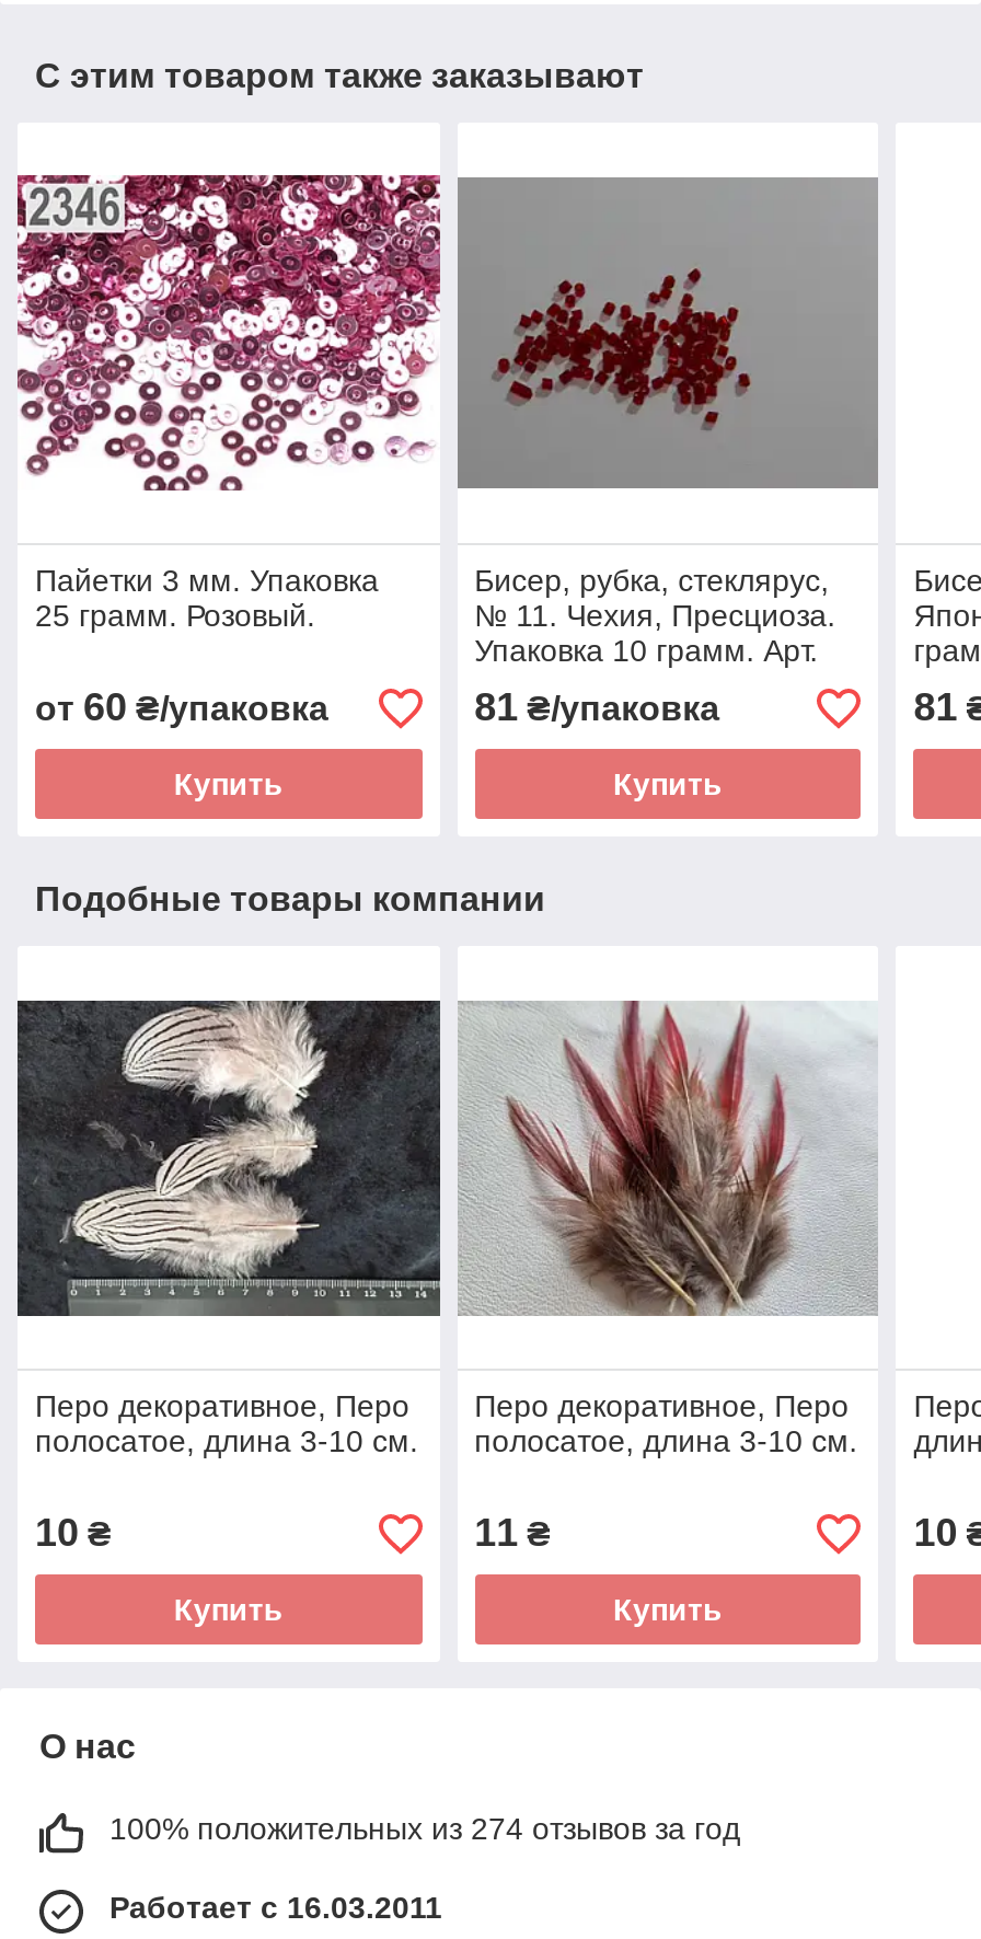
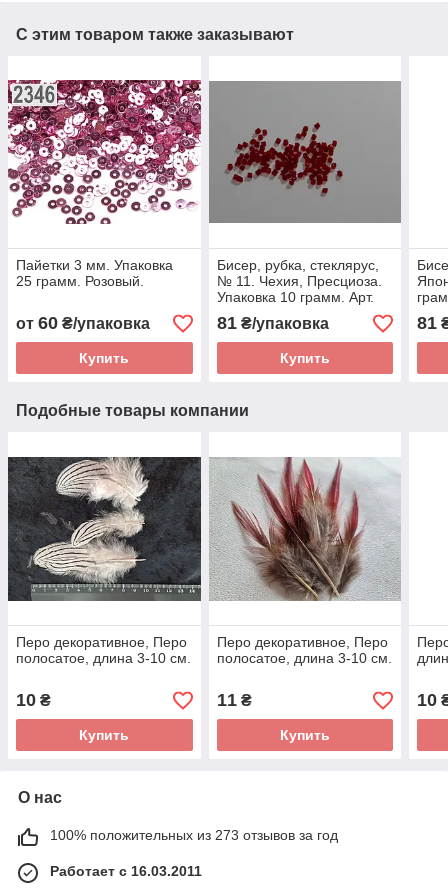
- 100% положительных из 274 отзывов за год
+ 100% положительных из 273 отзывов за год
